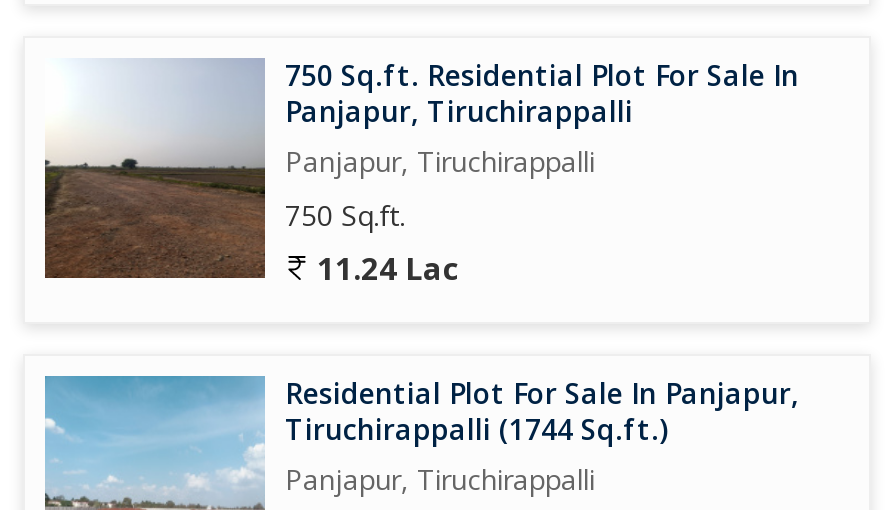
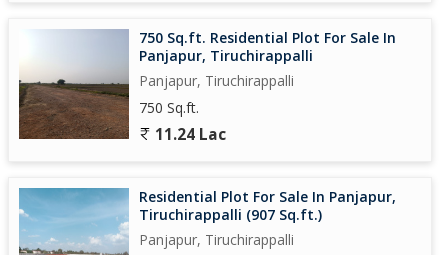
- Tiruchirappalli (1744 Sq.ft.)
+ Tiruchirappalli (907 Sq.ft.)
